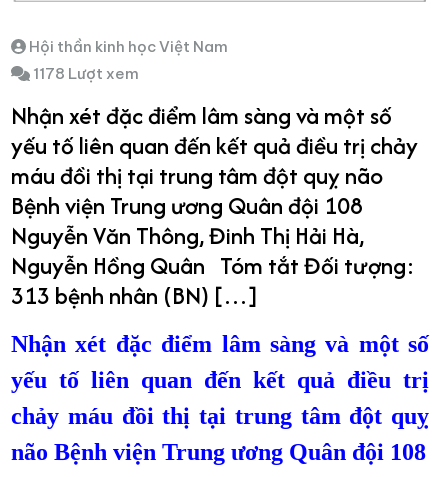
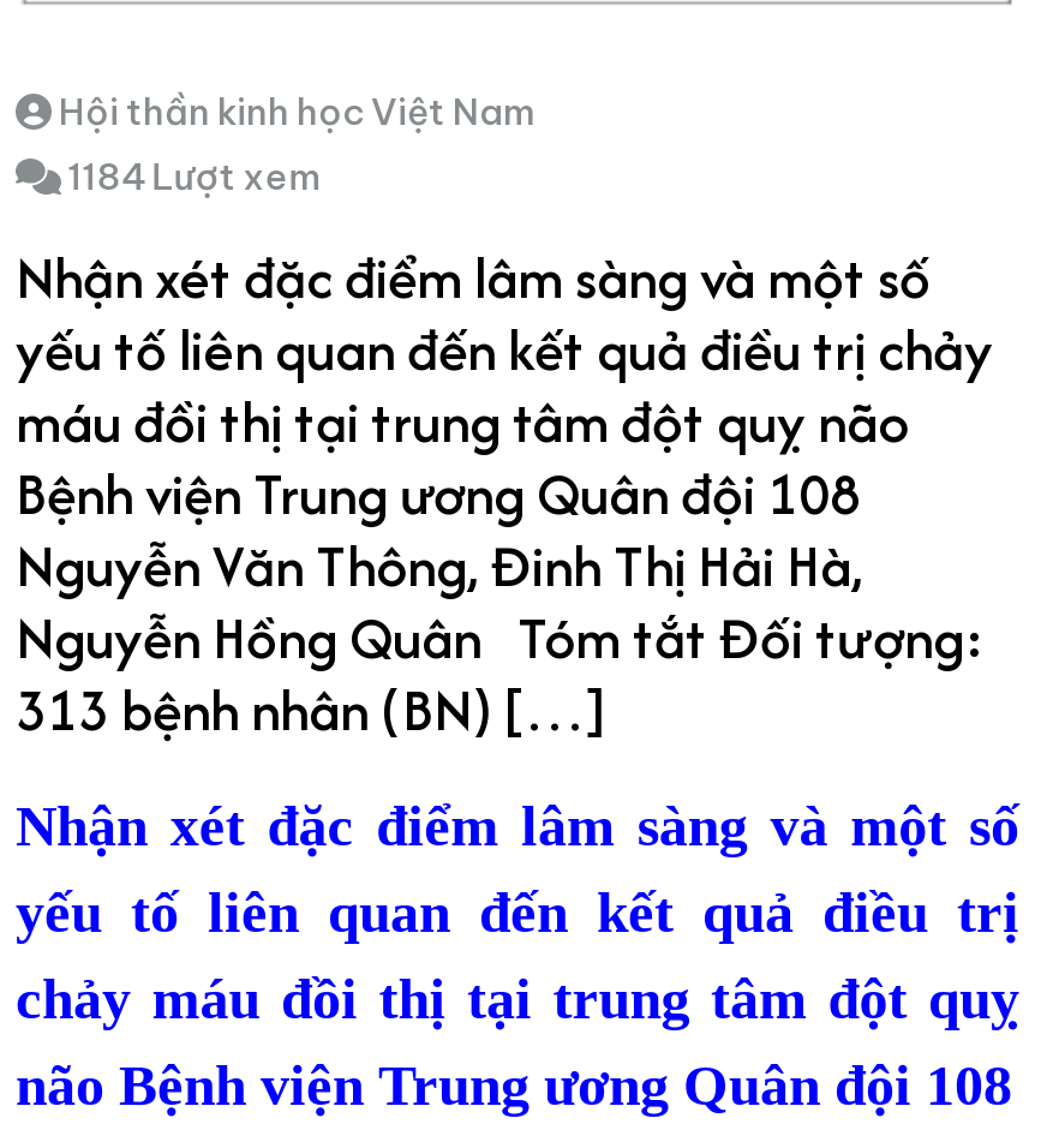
- 1178 Lượt xem
+ 1184 Lượt xem
